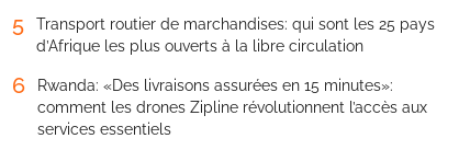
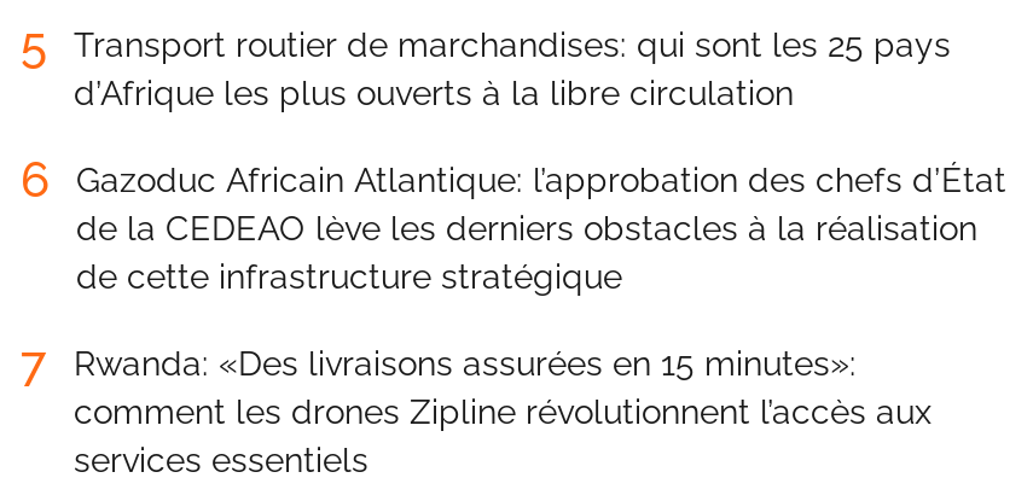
+ Gazoduc Africain Atlantique: l’approbation des chefs d’État
+ de la CEDEAO lève les derniers obstacles à la réalisation
+ de cette infrastructure stratégique
+ 7
